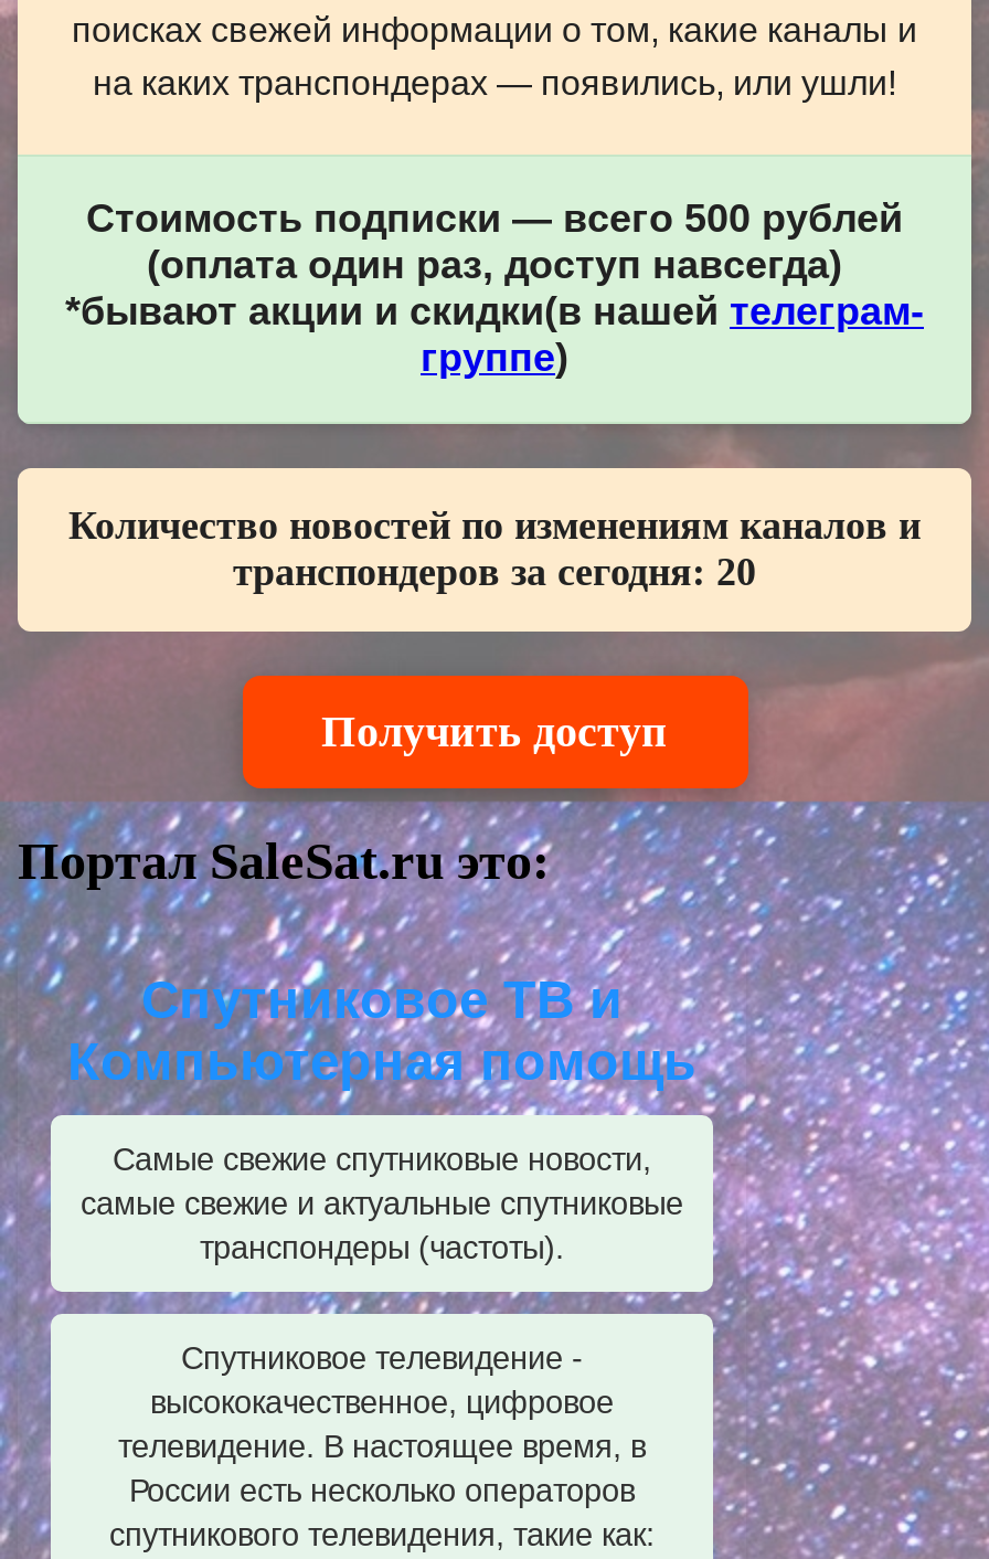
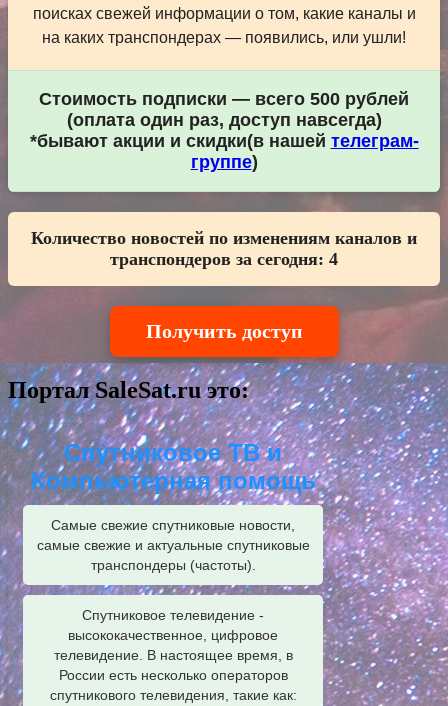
- транспондеров за сегодня: 20
+ транспондеров за сегодня: 4
